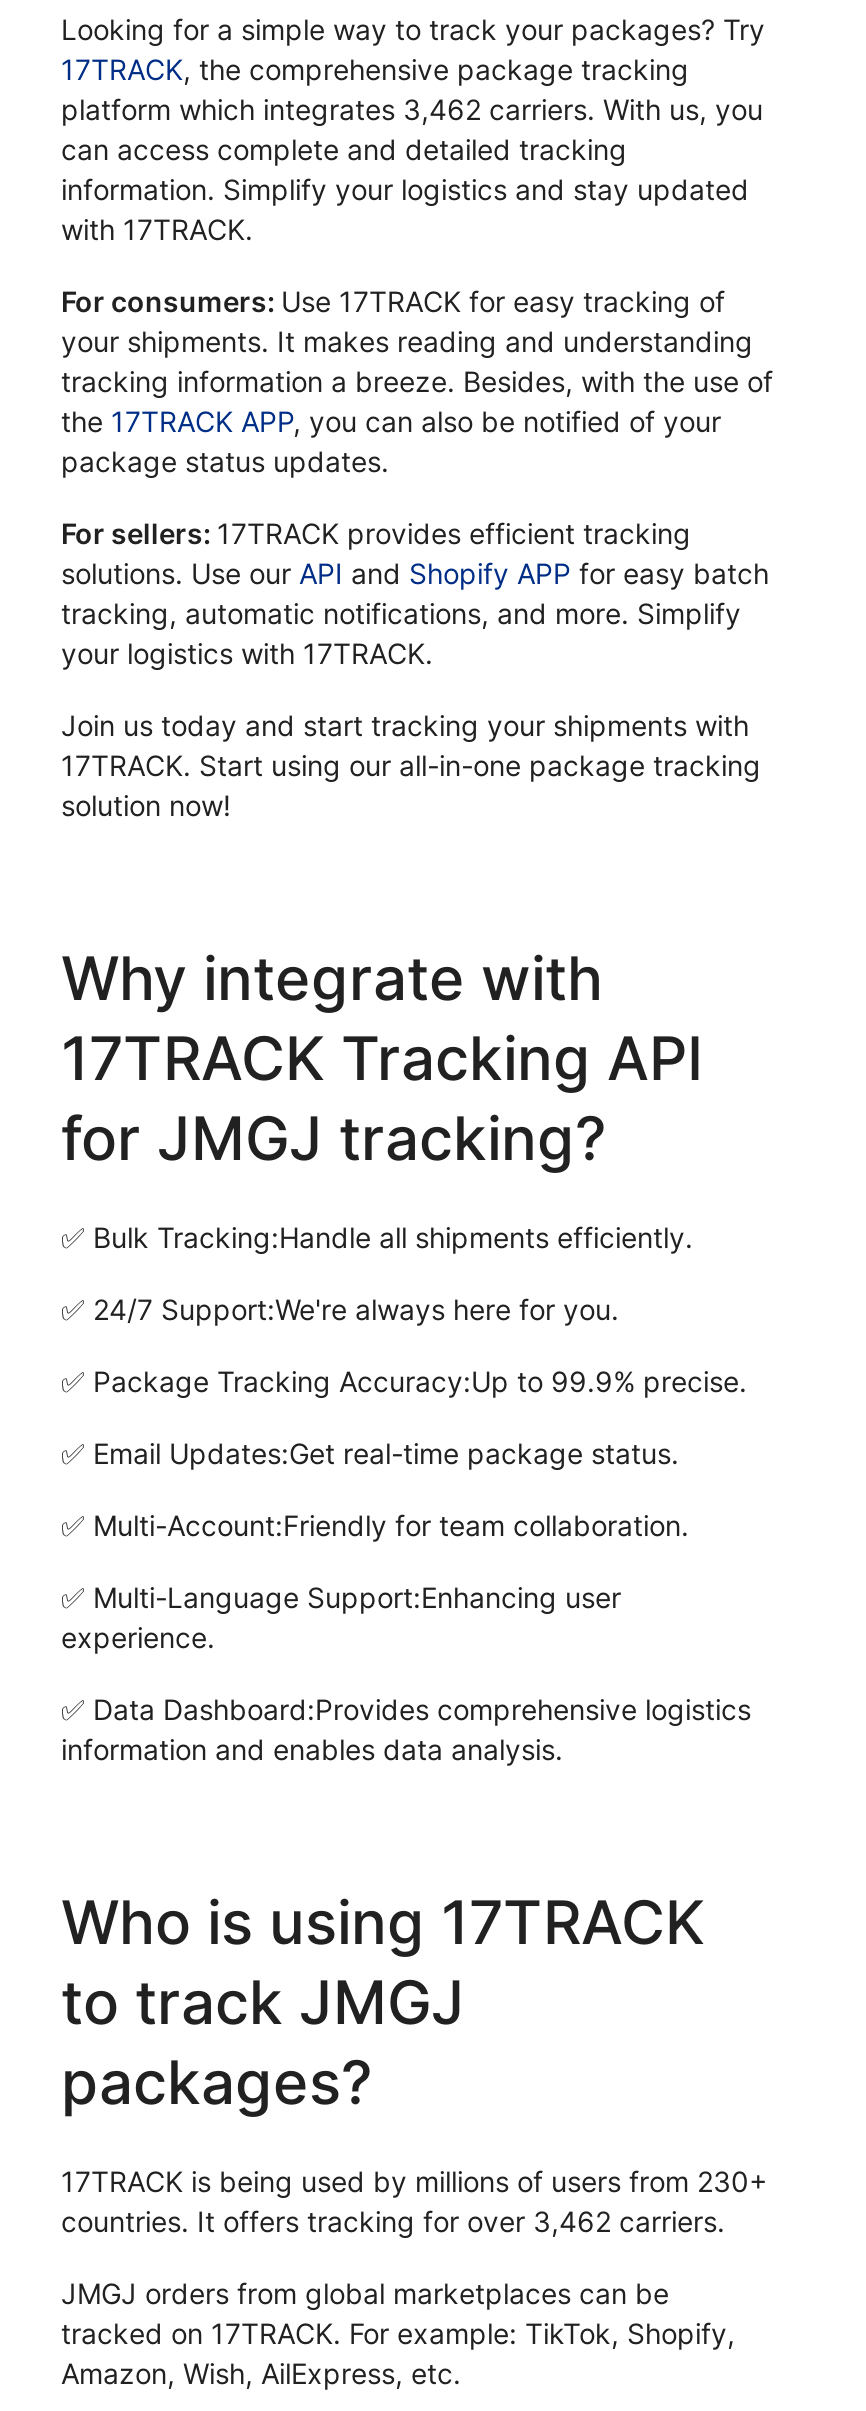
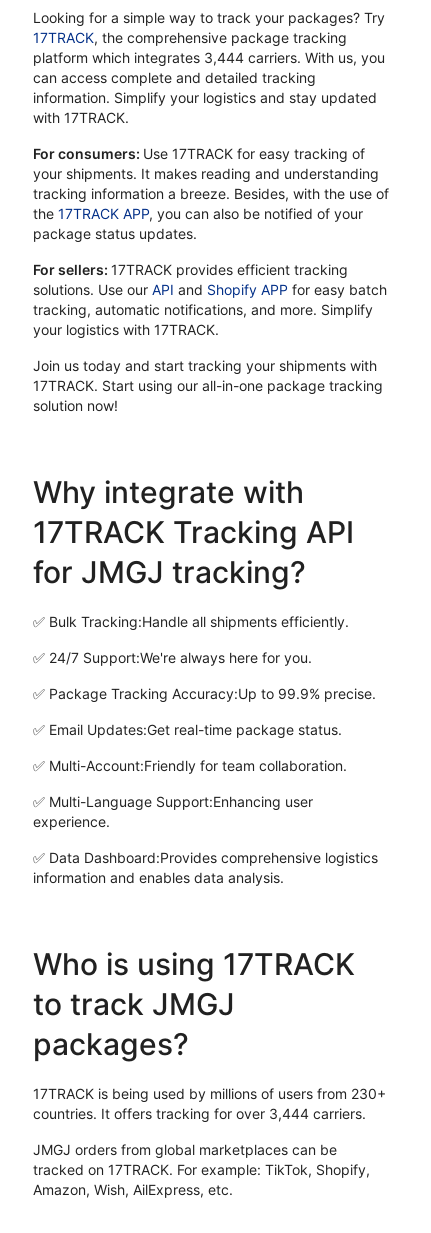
- platform which integrates 3,462 carriers. With us, you
+ platform which integrates 3,444 carriers. With us, you

- countries. It offers tracking for over 3,462 carriers.
+ countries. It offers tracking for over 3,444 carriers.
